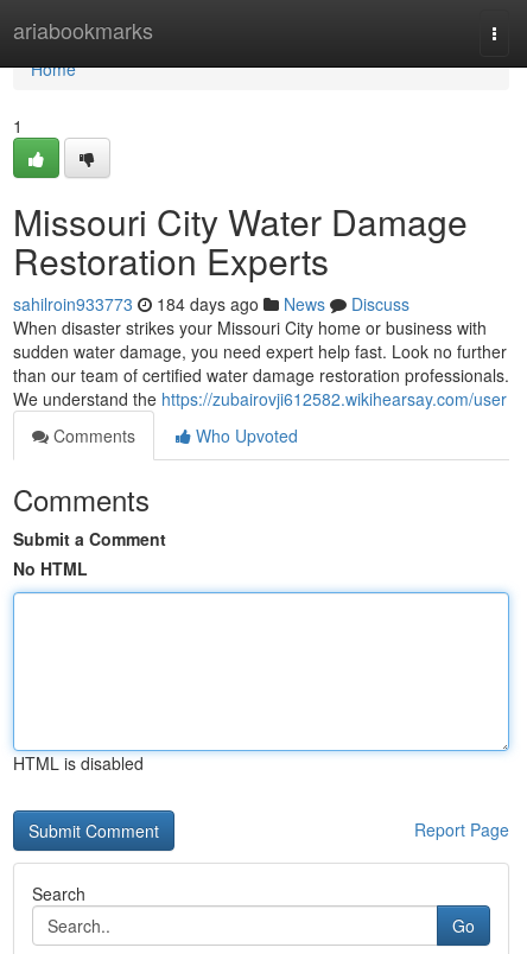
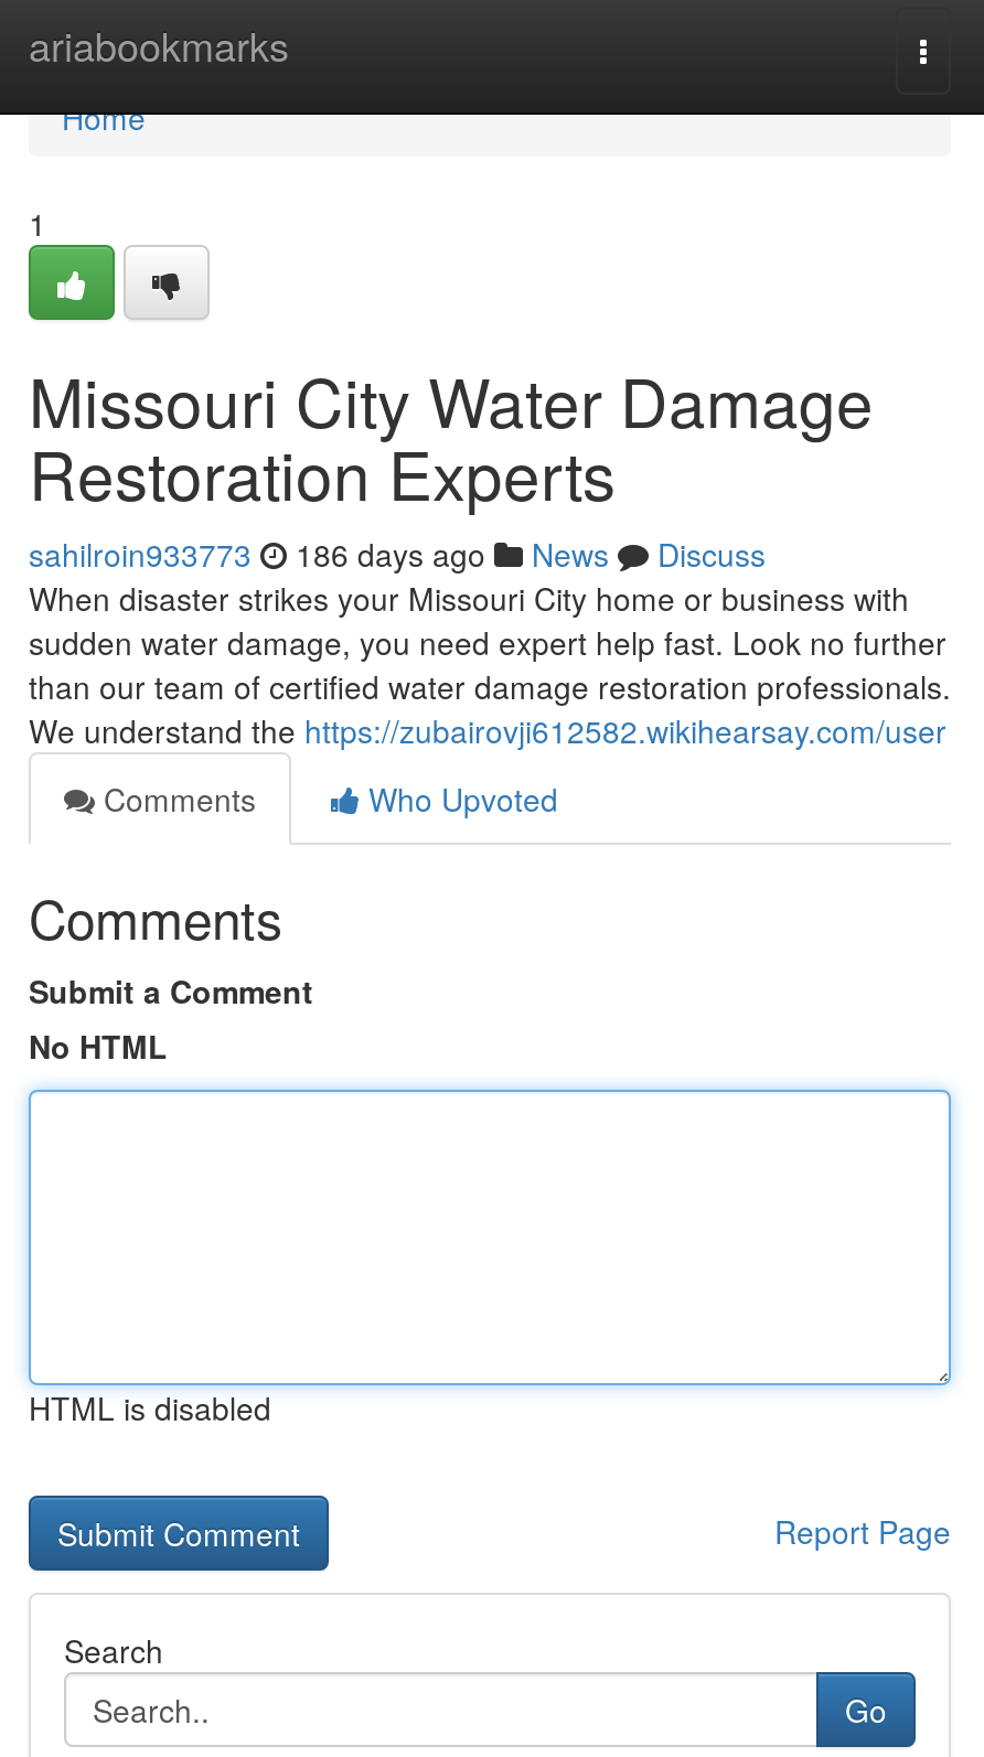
- sahilroin933773 184 days ago News Discuss
+ sahilroin933773 186 days ago News Discuss
